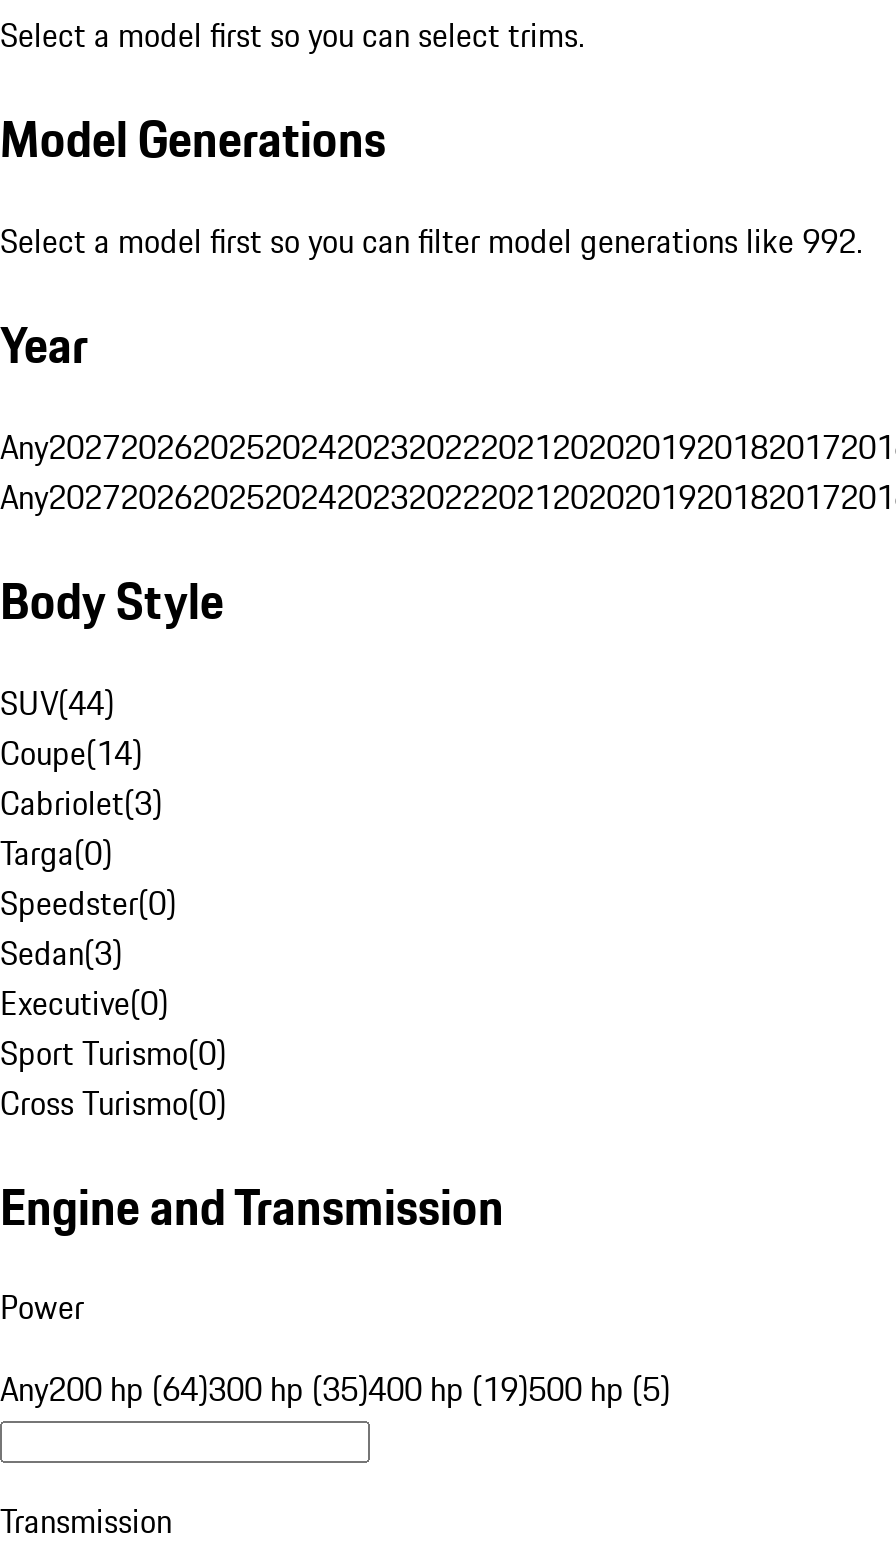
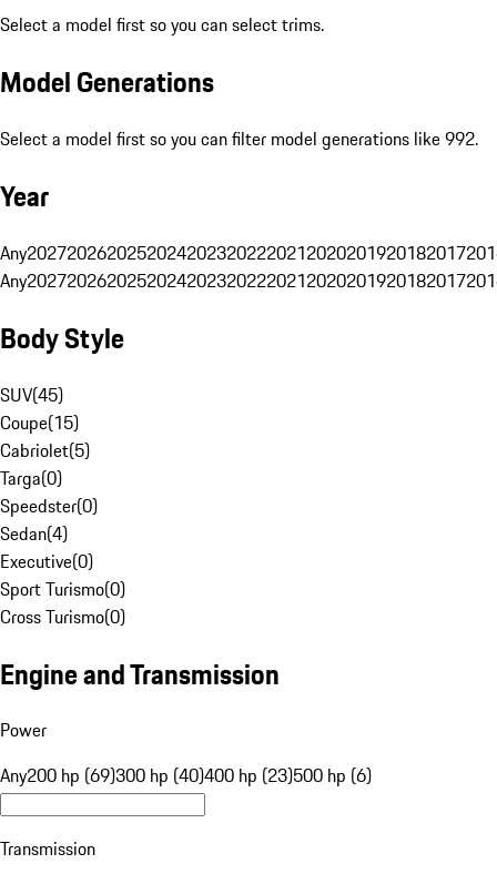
- SUV(44)
+ SUV(45)

- Coupe(14)
+ Coupe(15)

- Cabriolet(3)
+ Cabriolet(5)

- Sedan(3)
+ Sedan(4)

- Any200 hp (64)300 hp (35)400 hp (19)500 hp (5)
+ Any200 hp (69)300 hp (40)400 hp (23)500 hp (6)
